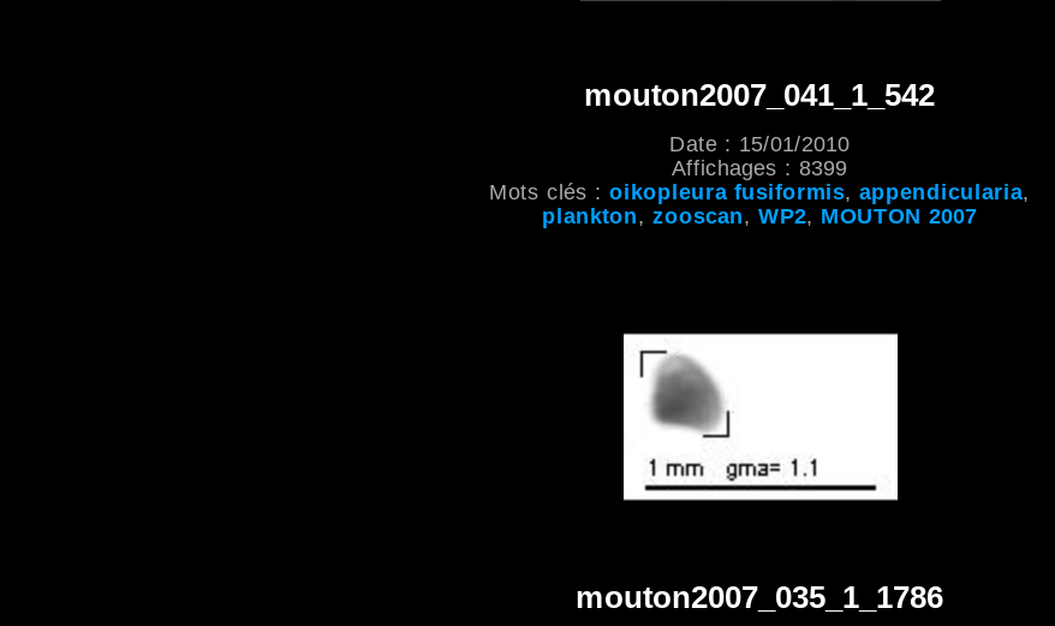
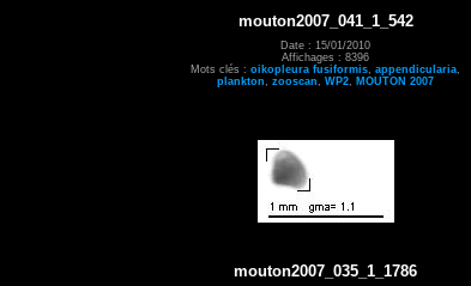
- Affichages : 8399
+ Affichages : 8396
